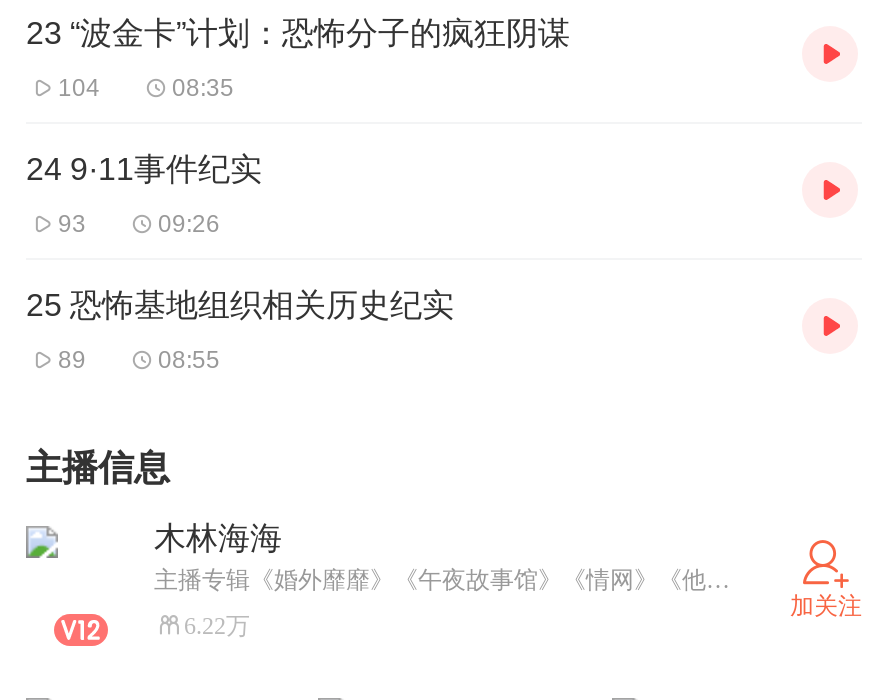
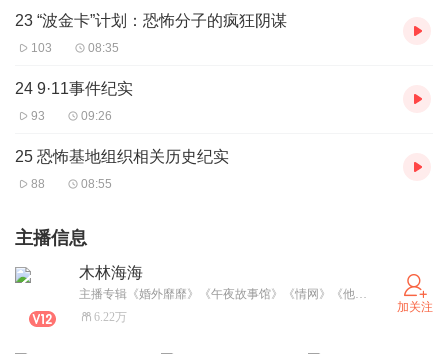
- 104
+ 103

- 89
+ 88
